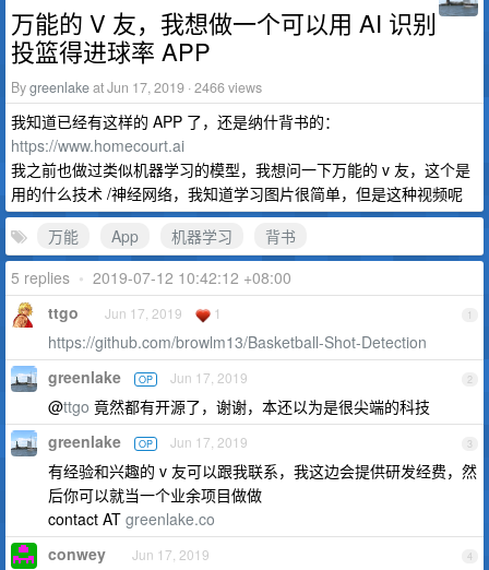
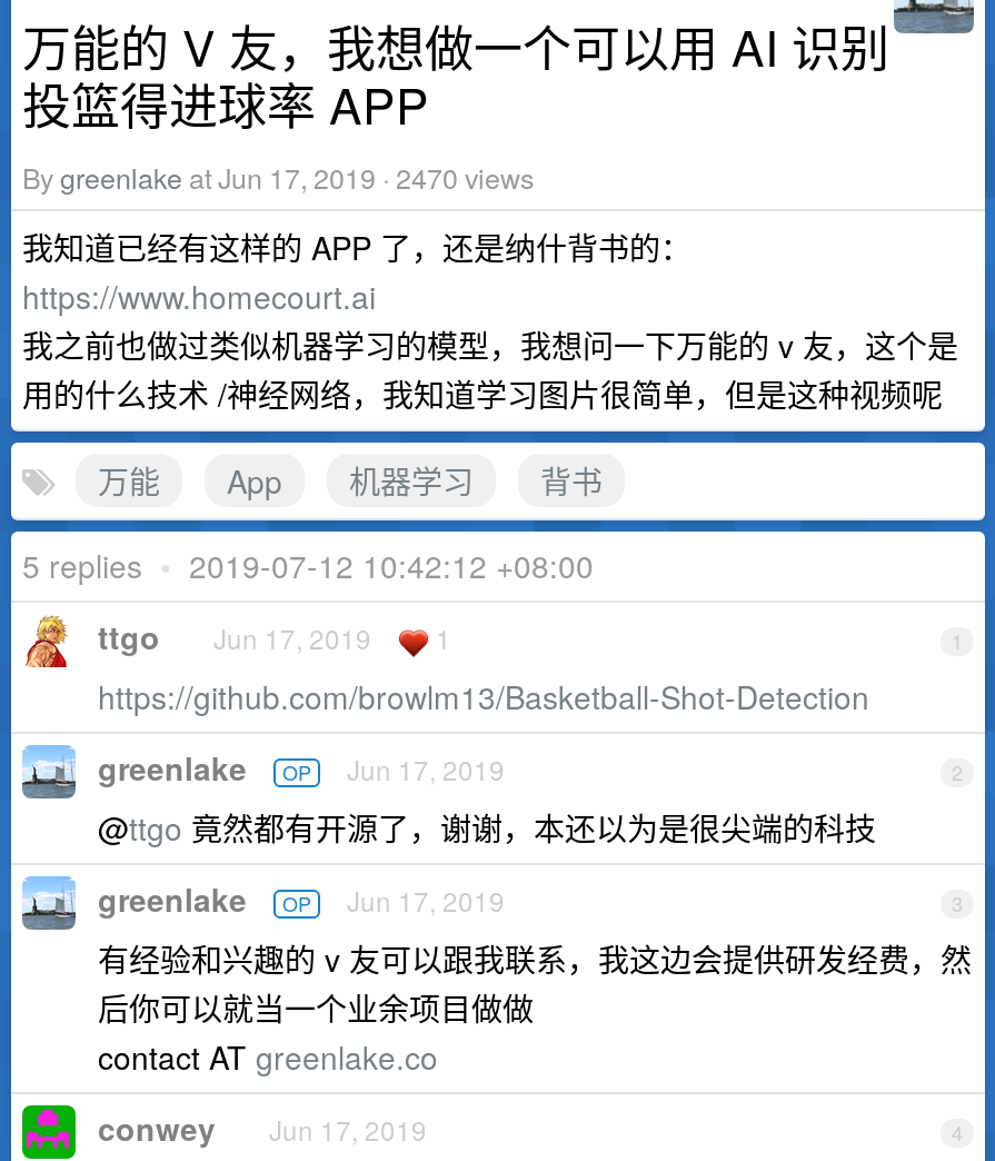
- By greenlake at Jun 17, 2019 · 2466 views
+ By greenlake at Jun 17, 2019 · 2470 views
